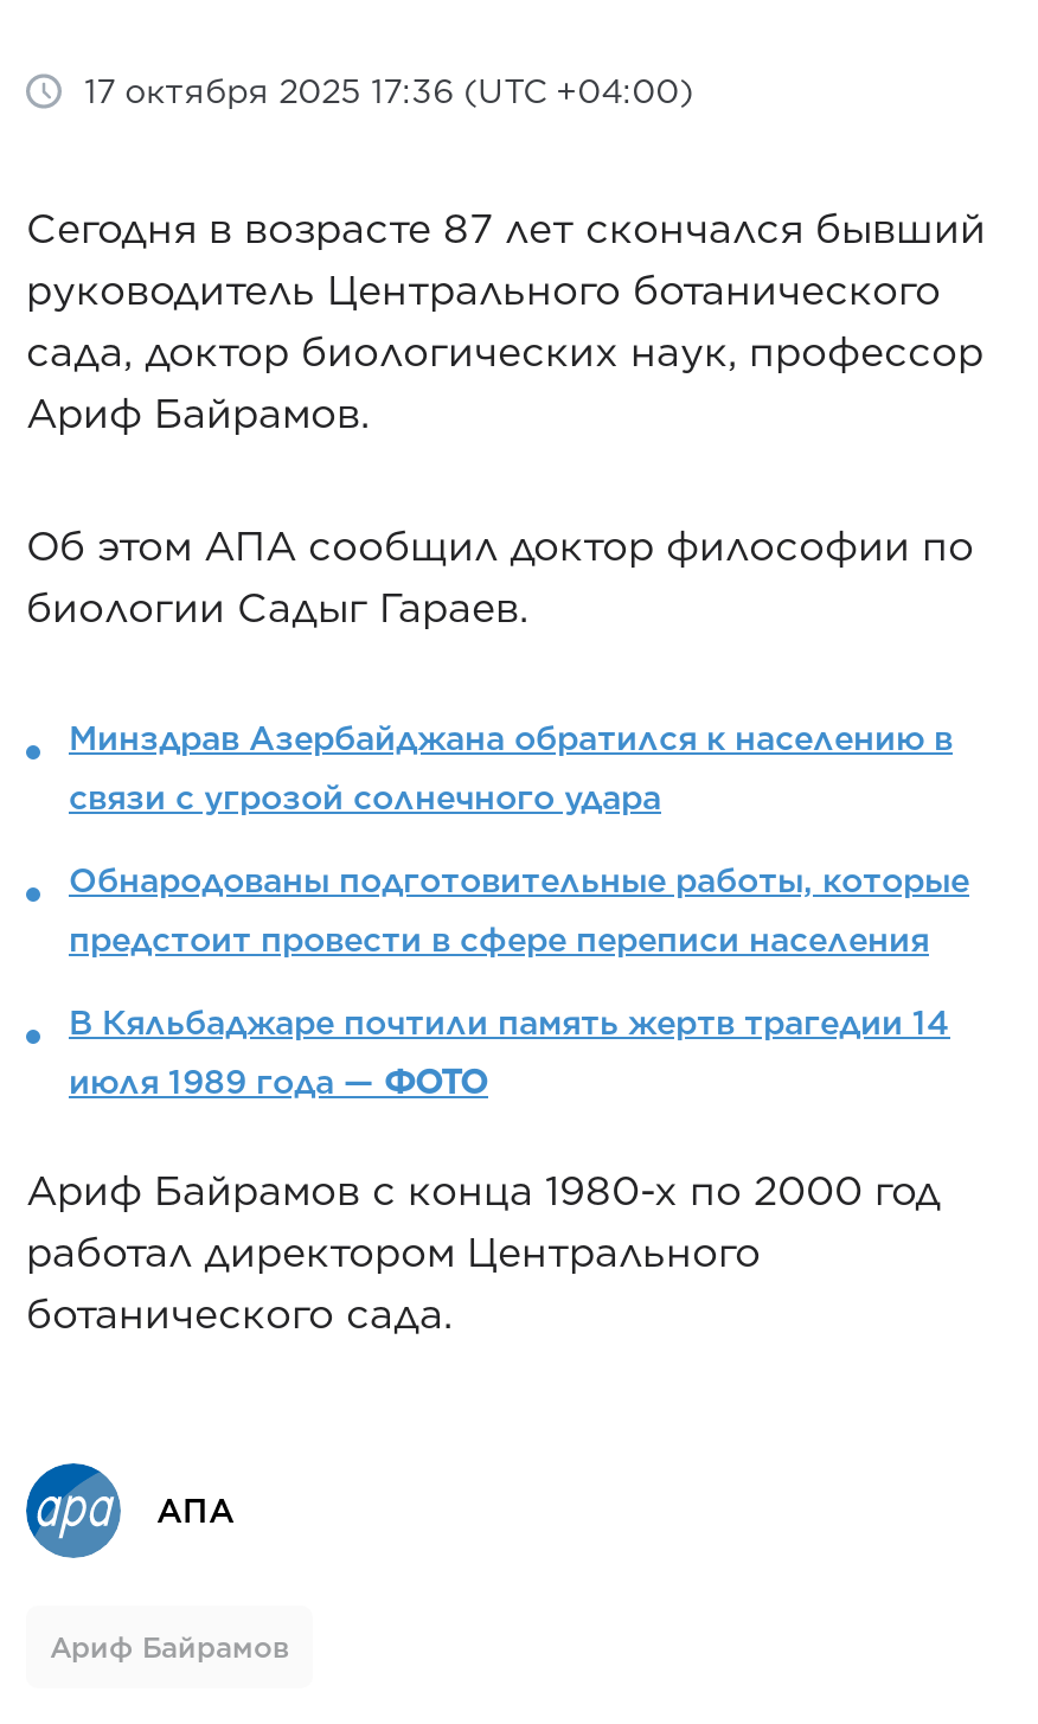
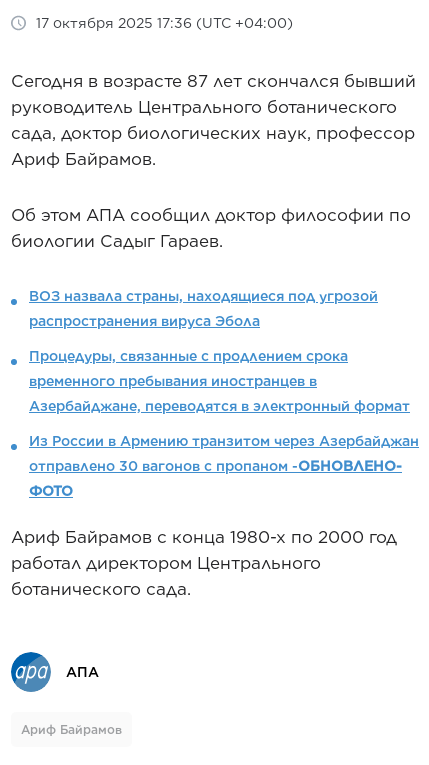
- Минздрав Азербайджана обратился к населению в
- связи с угрозой солнечного удара
- Обнародованы подготовительные работы, которые
- предстоит провести в сфере переписи населения
- В Кяльбаджаре почтили память жертв трагедии 14
- июля 1989 года — ФОТО
+ ВОЗ назвала страны, находящиеся под угрозой
+ распространения вируса Эбола
+ Процедуры, связанные с продлением срока
+ временного пребывания иностранцев в
+ Азербайджане, переводятся в электронный формат
+ Из России в Армению транзитом через Азербайджан
+ отправлено 30 вагонов с пропаном -ОБНОВЛЕНО-
+ ФОТО
